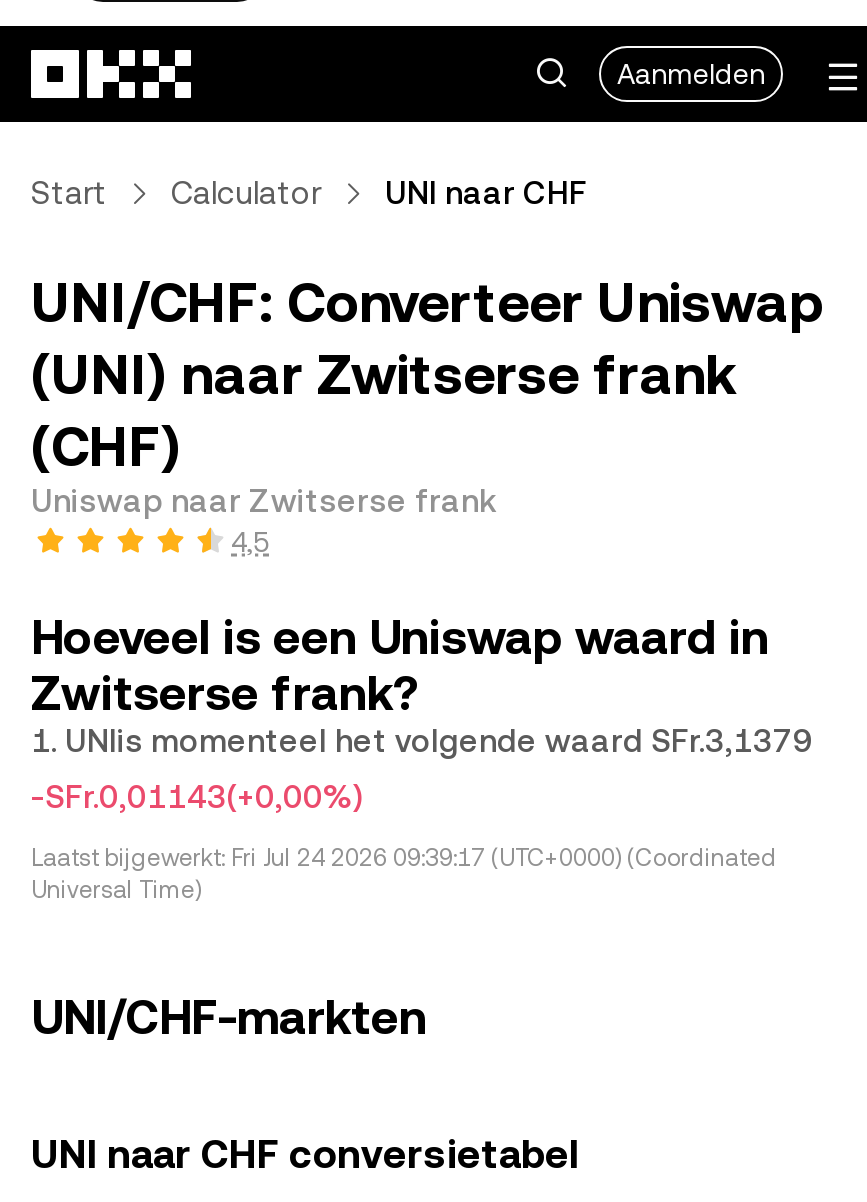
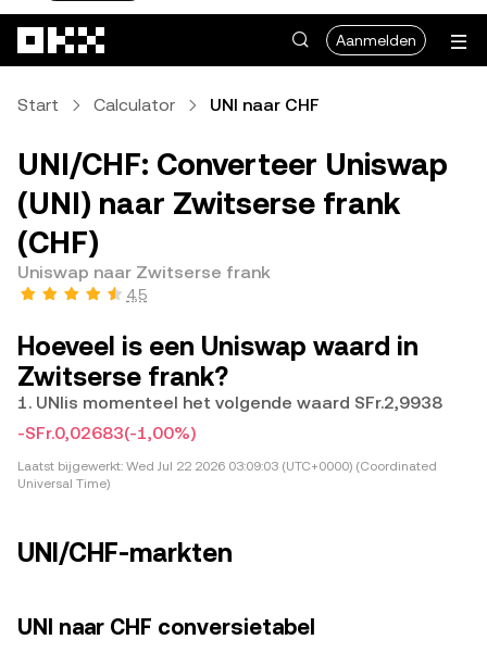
- 1. UNIis momenteel het volgende waard SFr.3,1379
+ 1. UNIis momenteel het volgende waard SFr.2,9938

- -SFr.0,01143(+0,00%)
+ -SFr.0,02683(-1,00%)

- Laatst bijgewerkt: Fri Jul 24 2026 09:39:17 (UTC+0000) (Coordinated
+ Laatst bijgewerkt: Wed Jul 22 2026 03:09:03 (UTC+0000) (Coordinated
